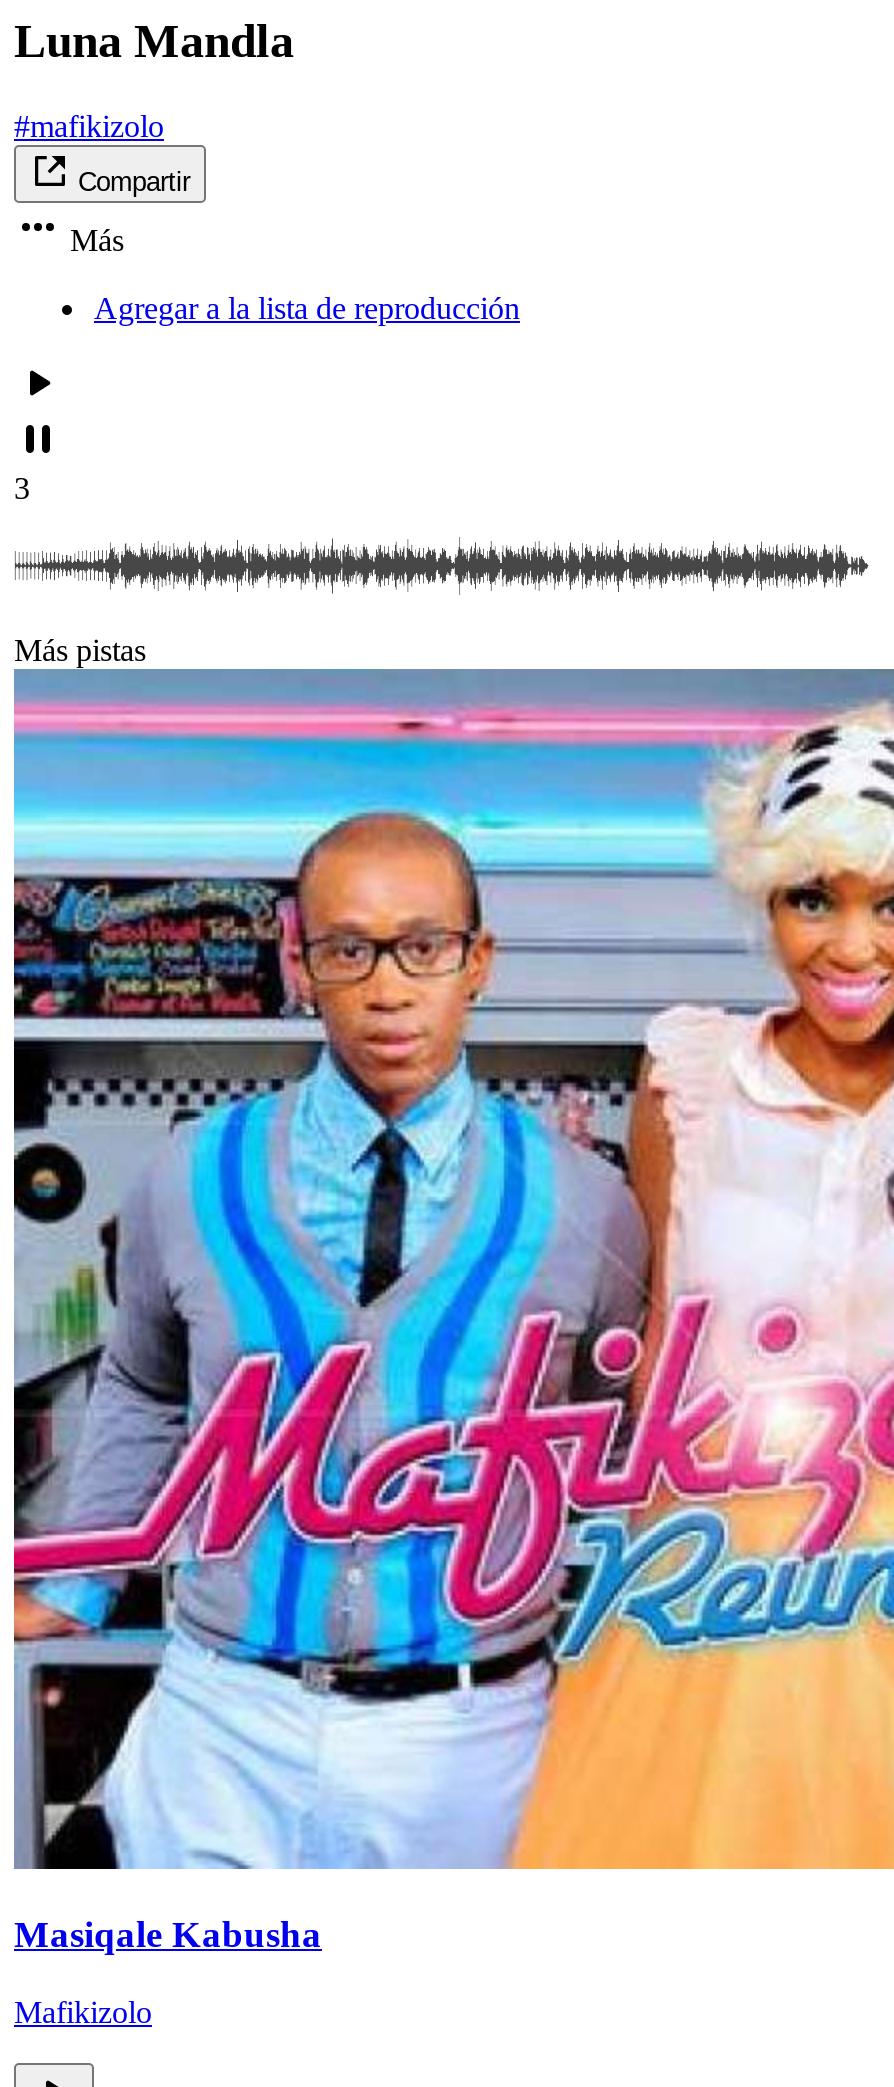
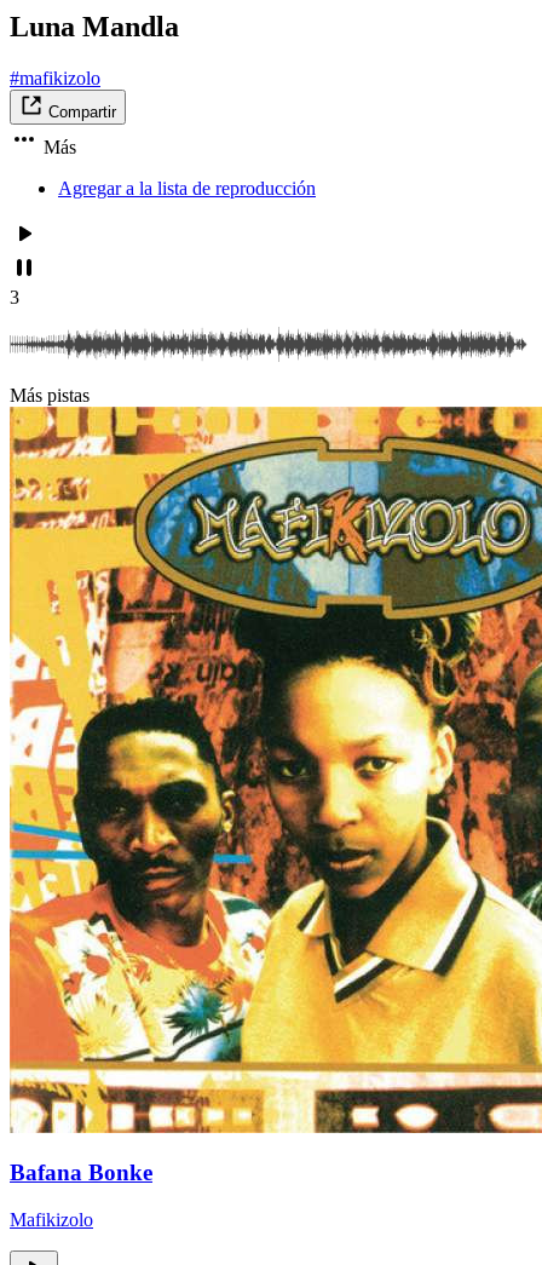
- [image]
- Masiqale Kabusha
+ [image]
+ Bafana Bonke
